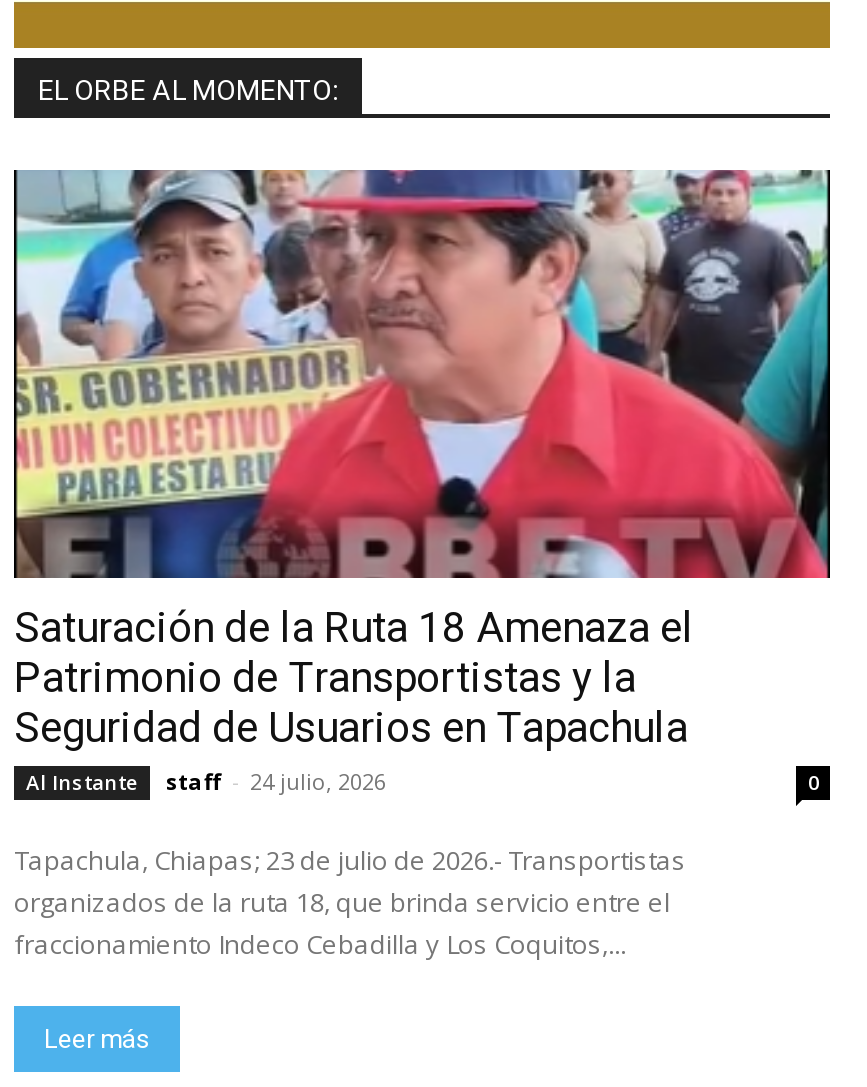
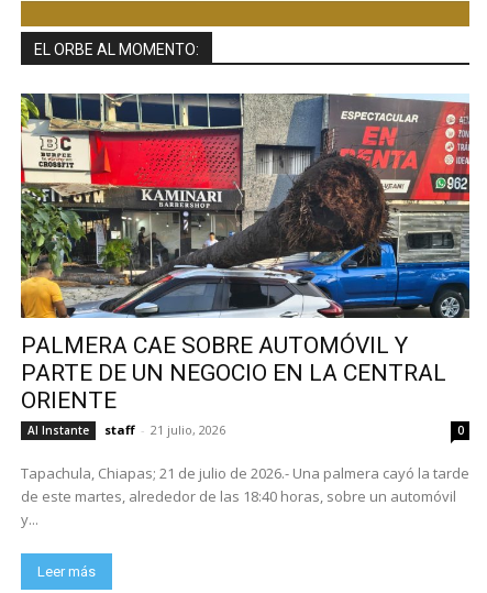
- [image]
- Saturación de la Ruta 18 Amenaza el
- Patrimonio de Transportistas y la
- Seguridad de Usuarios en Tapachula
+ [image]
+ PALMERA CAE SOBRE AUTOMÓVIL Y
+ PARTE DE UN NEGOCIO EN LA CENTRAL
+ ORIENTE

- Al Instante staff - 24 julio, 2026
+ Al Instante staff - 21 julio, 2026

- Tapachula, Chiapas; 23 de julio de 2026.- Transportistas
- organizados de la ruta 18, que brinda servicio entre el
- fraccionamiento Indeco Cebadilla y Los Coquitos,...
+ Tapachula, Chiapas; 21 de julio de 2026.- Una palmera cayó la tarde
+ de este martes, alrededor de las 18:40 horas, sobre un automóvil
+ y...
